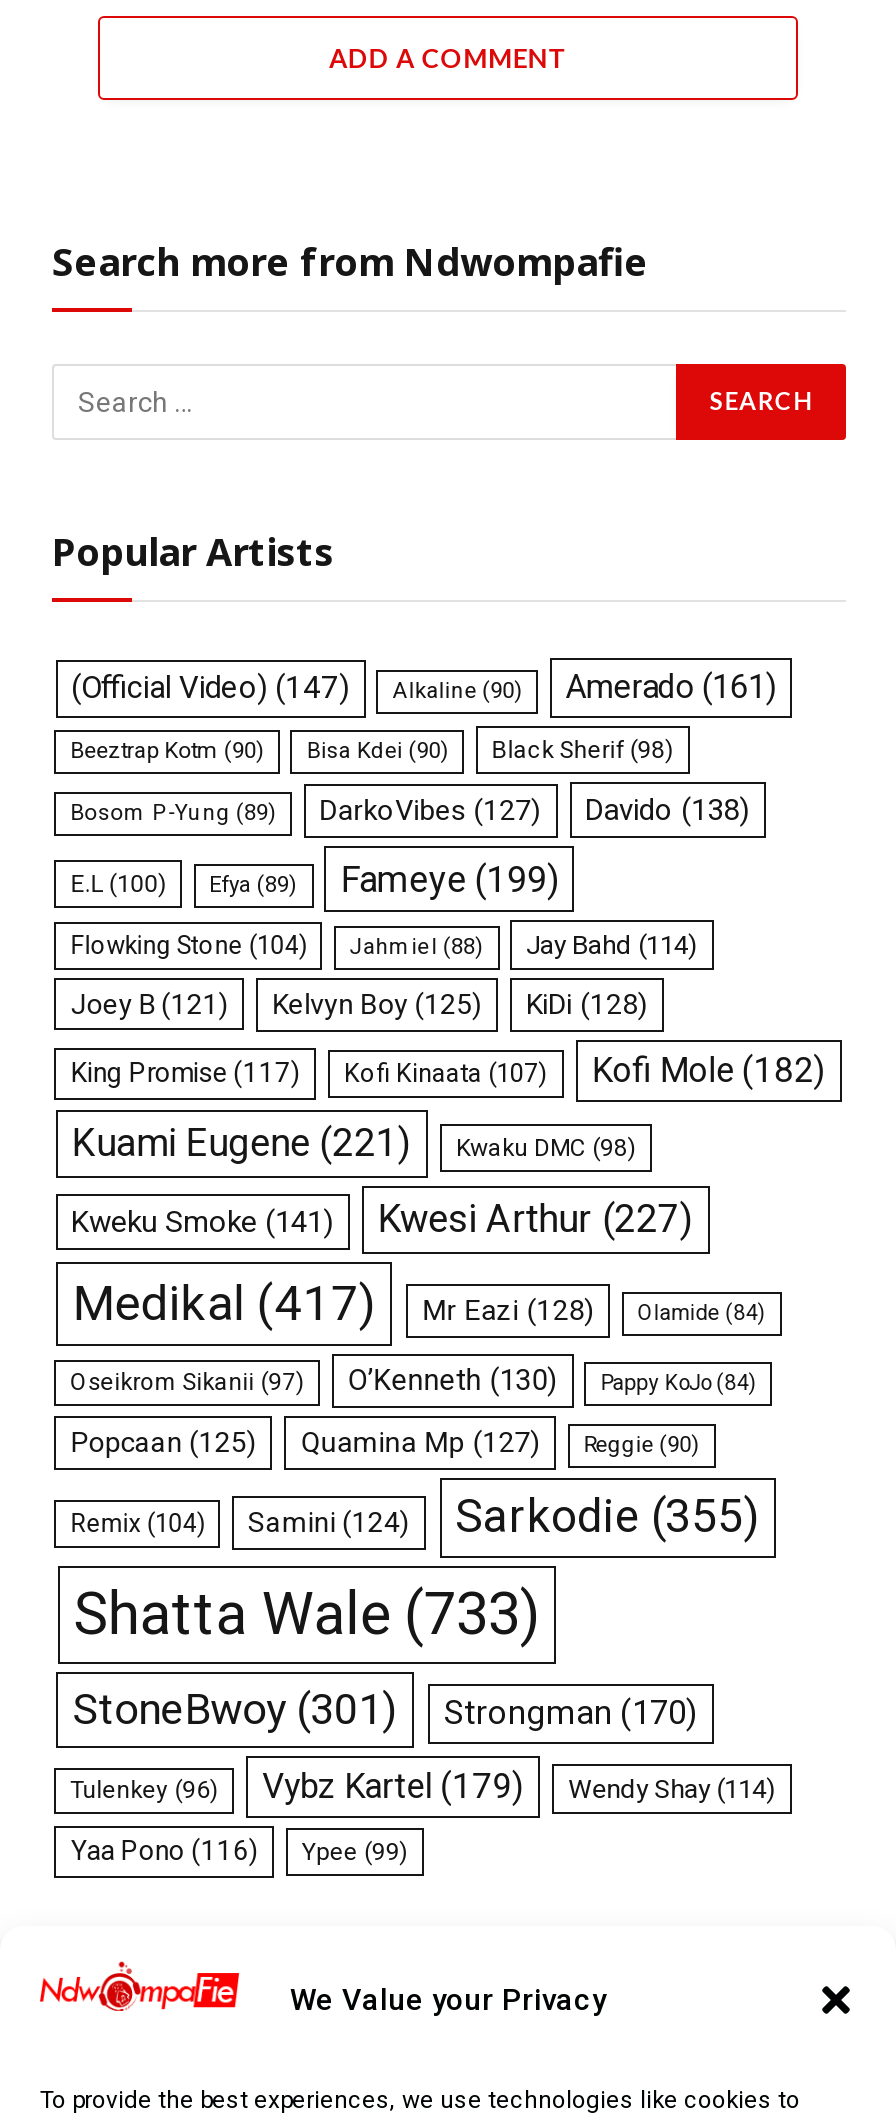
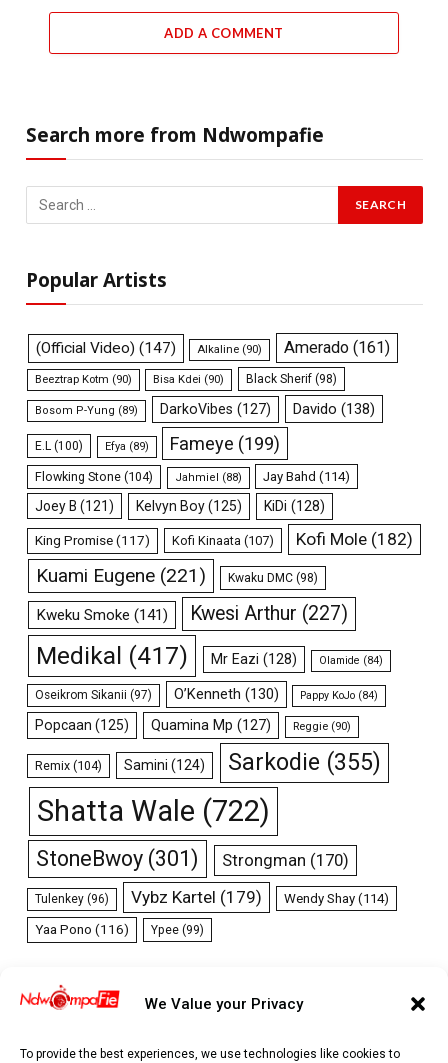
- Shatta Wale (733)
+ Shatta Wale (722)
